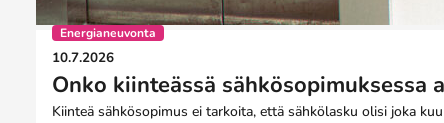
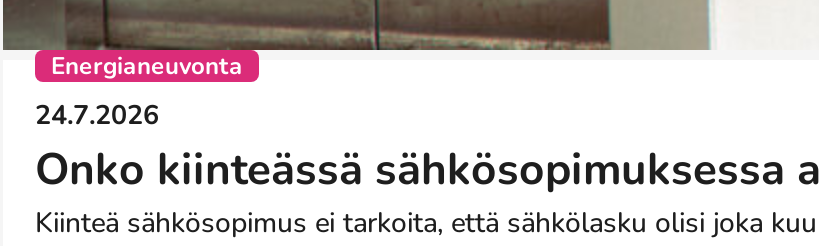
- 10.7.2026
+ 24.7.2026
